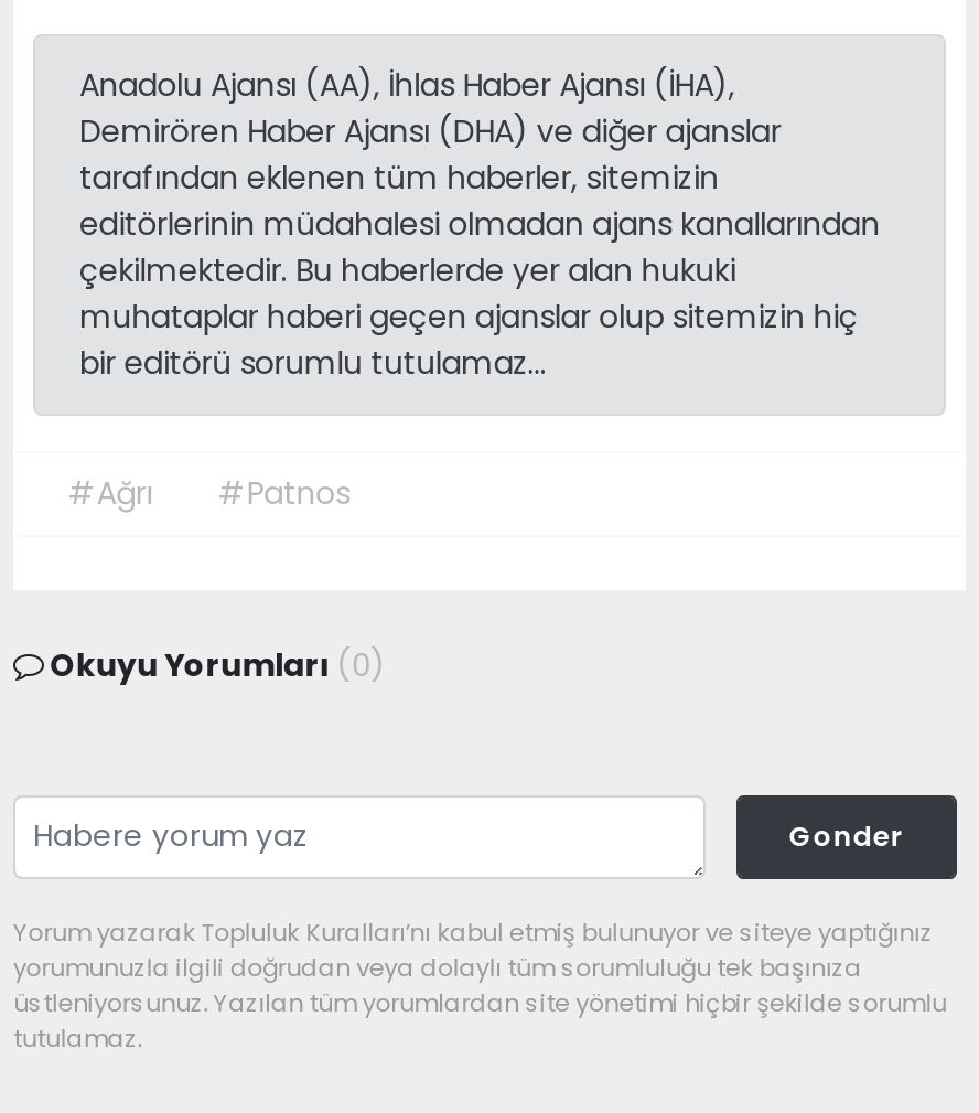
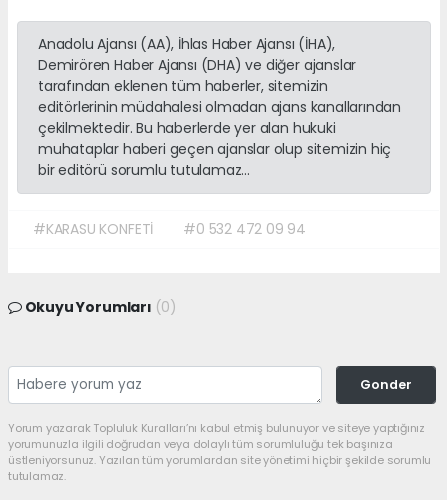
- #Ağrı
- #Patnos
+ #KARASU KONFETİ
+ #0 532 472 09 94
